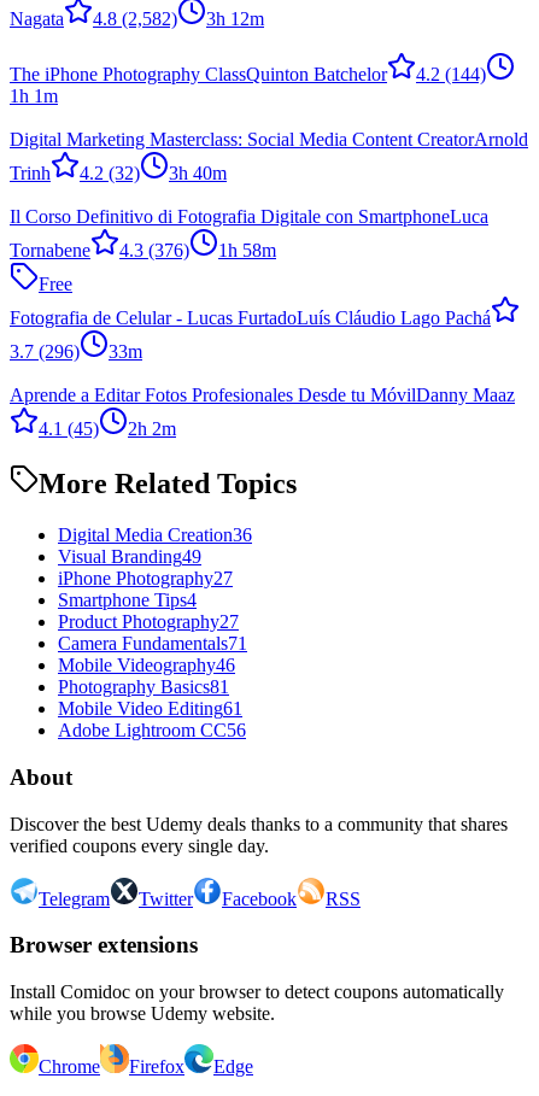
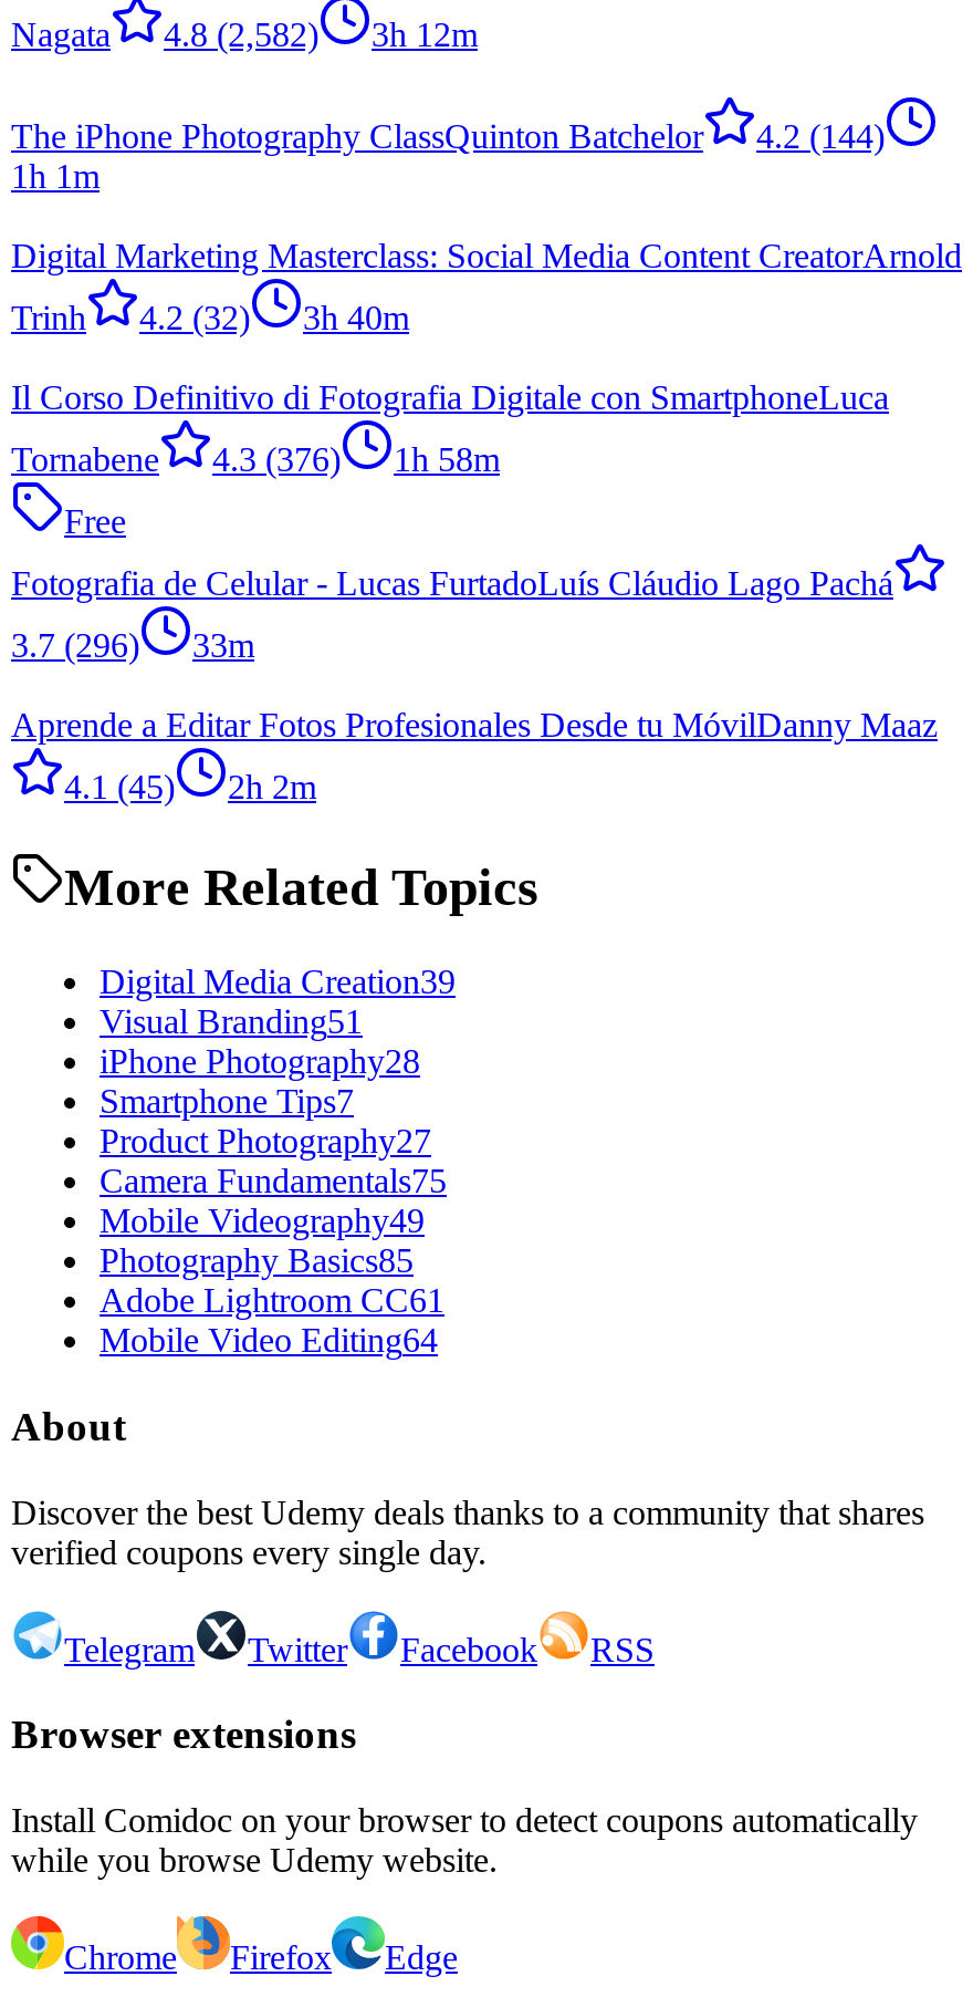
- Digital Media Creation36
+ Digital Media Creation39

- Visual Branding49
+ Visual Branding51

- iPhone Photography27
+ iPhone Photography28

- Smartphone Tips4
+ Smartphone Tips7

- Camera Fundamentals71
- Mobile Videography46
- Photography Basics81
- Mobile Video Editing61
- Adobe Lightroom CC56
+ Camera Fundamentals75
+ Mobile Videography49
+ Photography Basics85
+ Adobe Lightroom CC61
+ Mobile Video Editing64
